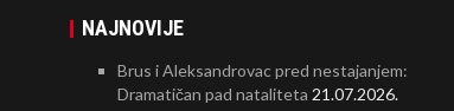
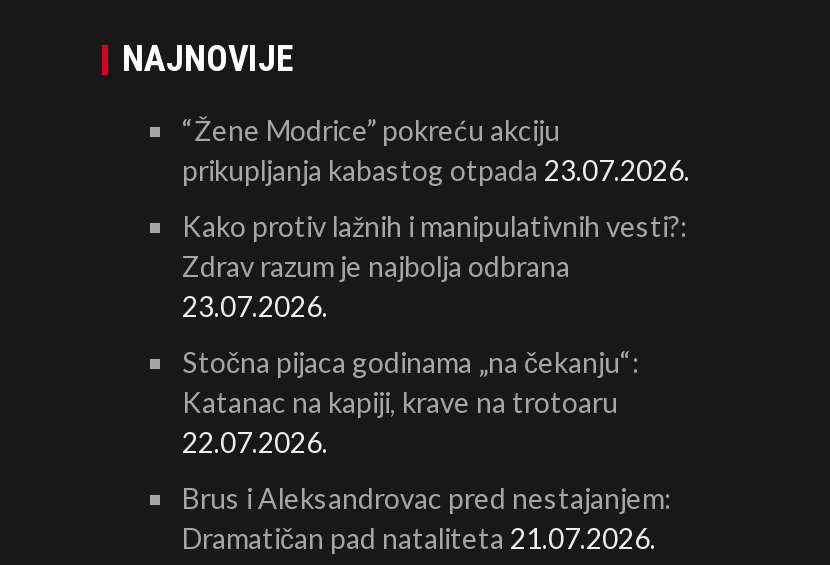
+ “Žene Modrice” pokreću akciju
+ prikupljanja kabastog otpada 23.07.2026.
+ Kako protiv lažnih i manipulativnih vesti?:
+ Zdrav razum je najbolja odbrana
+ 23.07.2026.
+ Stočna pijaca godinama „na čekanju“:
+ Katanac na kapiji, krave na trotoaru
+ 22.07.2026.
